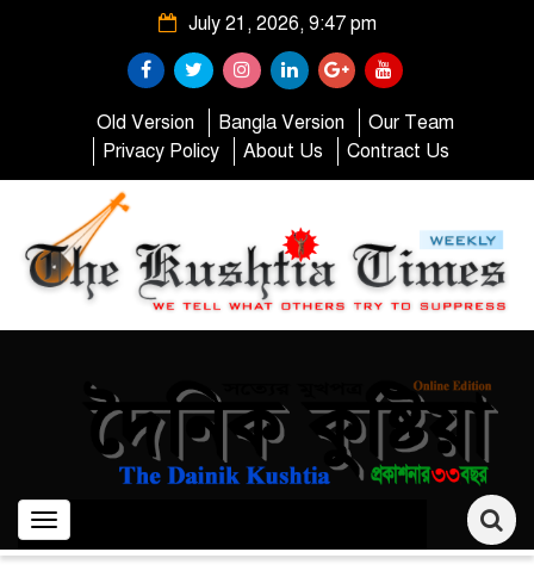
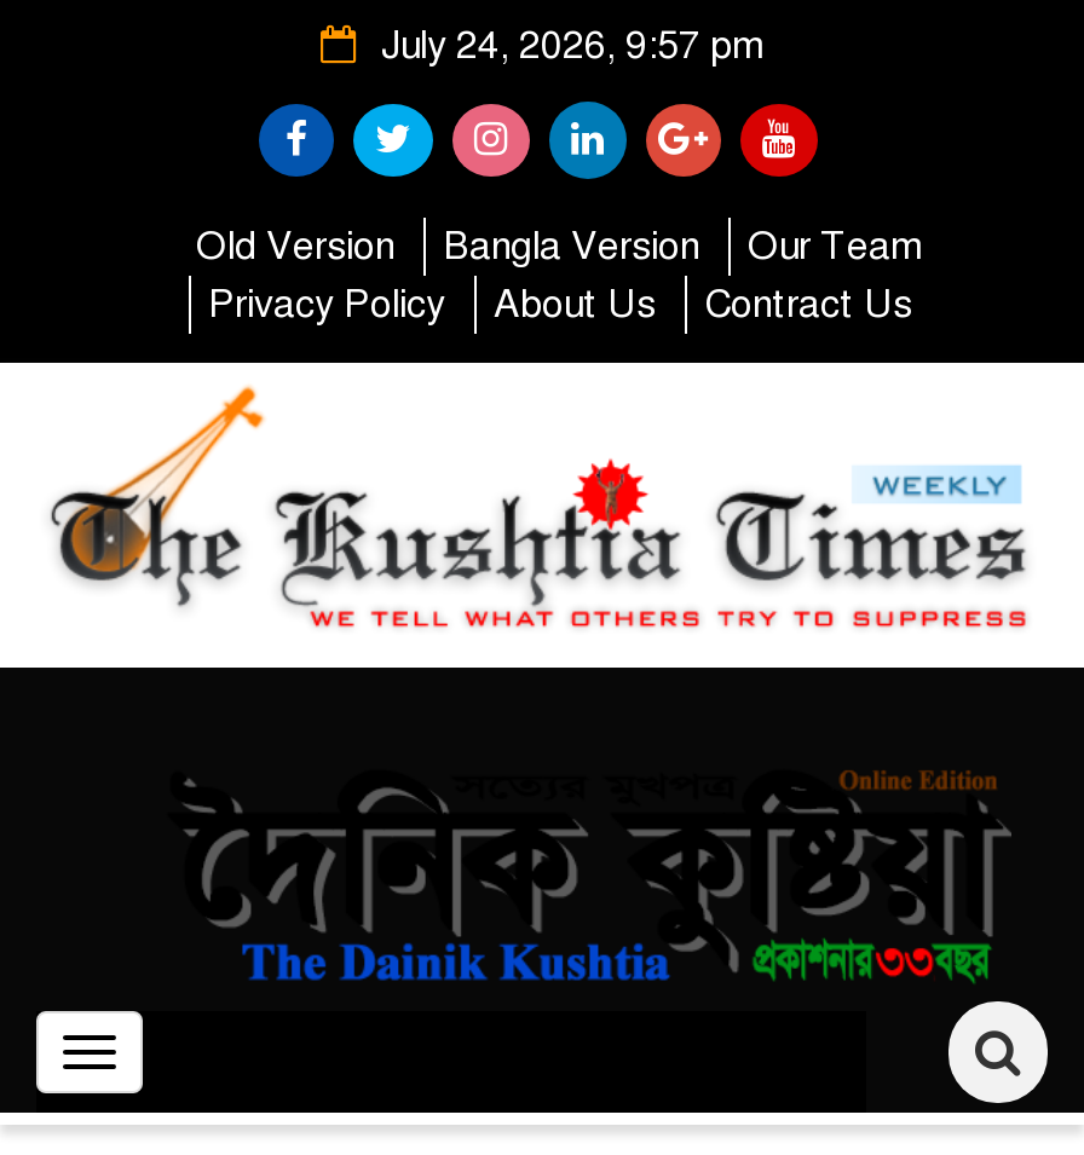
- July 21, 2026, 9:47 pm
+ July 24, 2026, 9:57 pm
